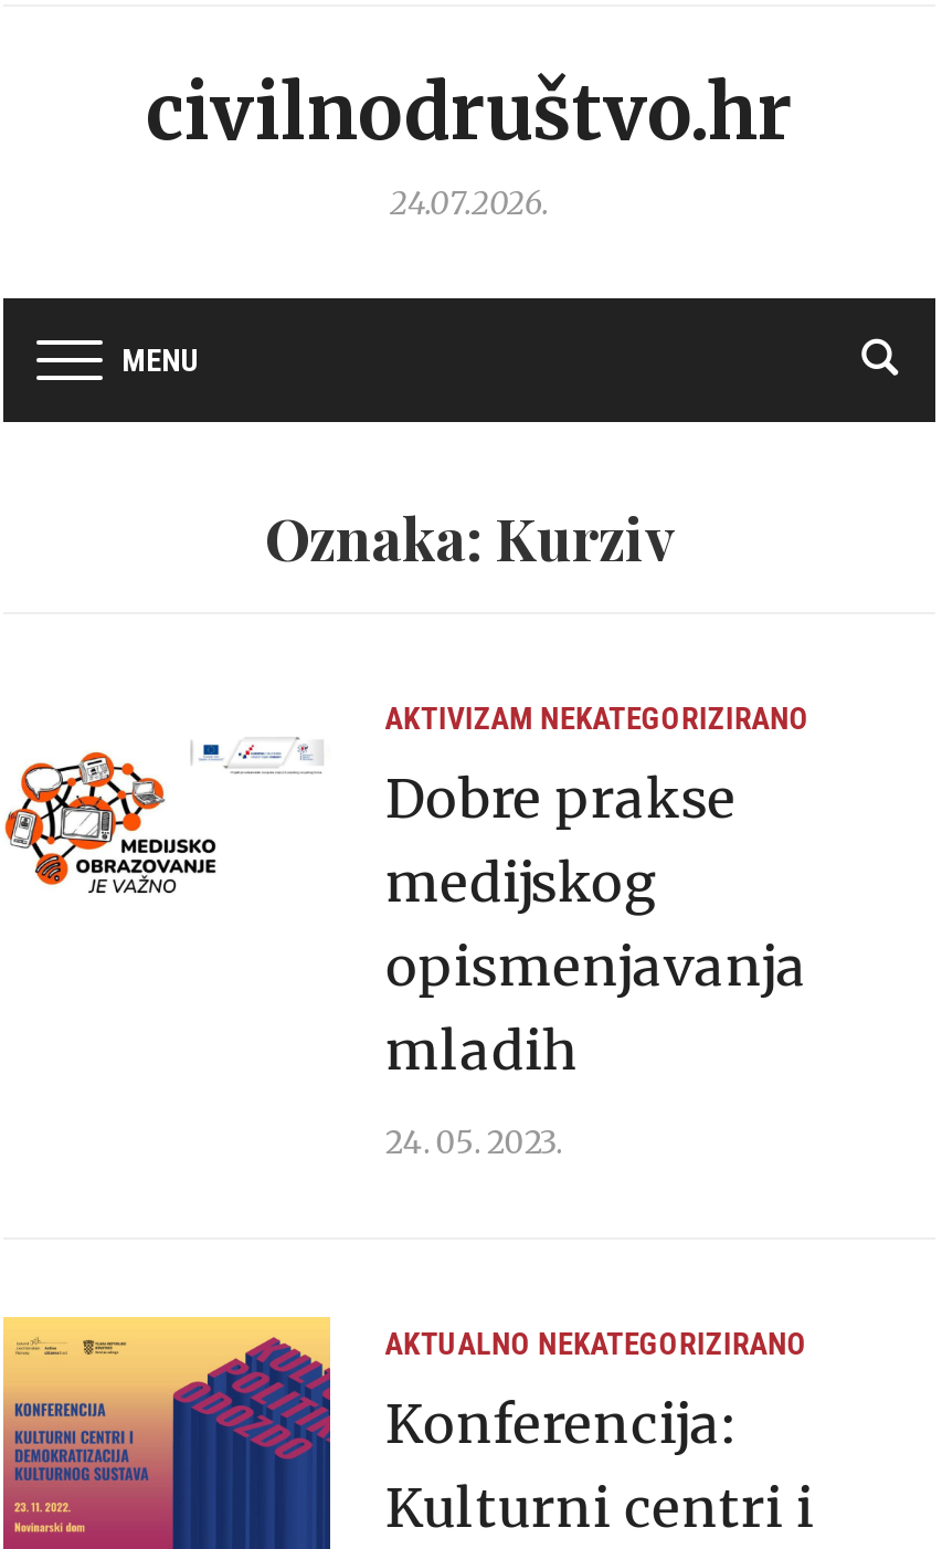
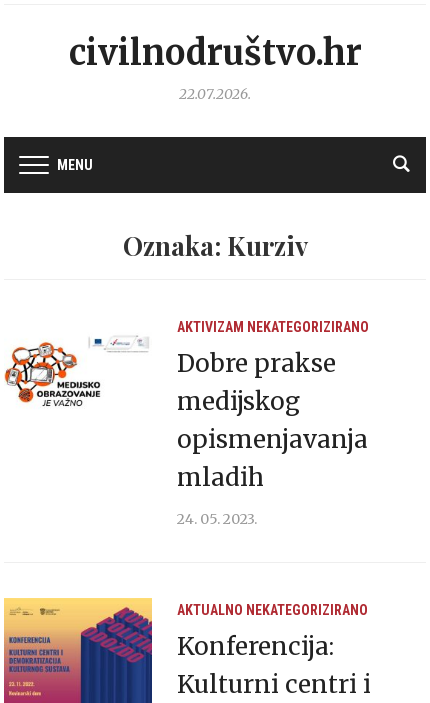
- 24.07.2026.
+ 22.07.2026.
